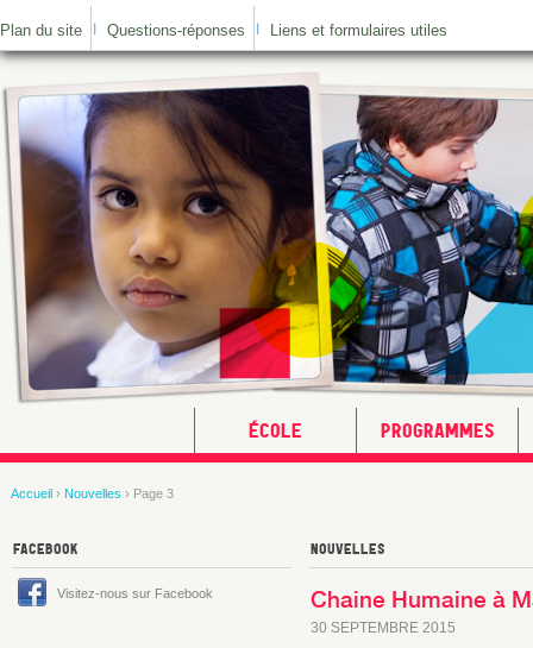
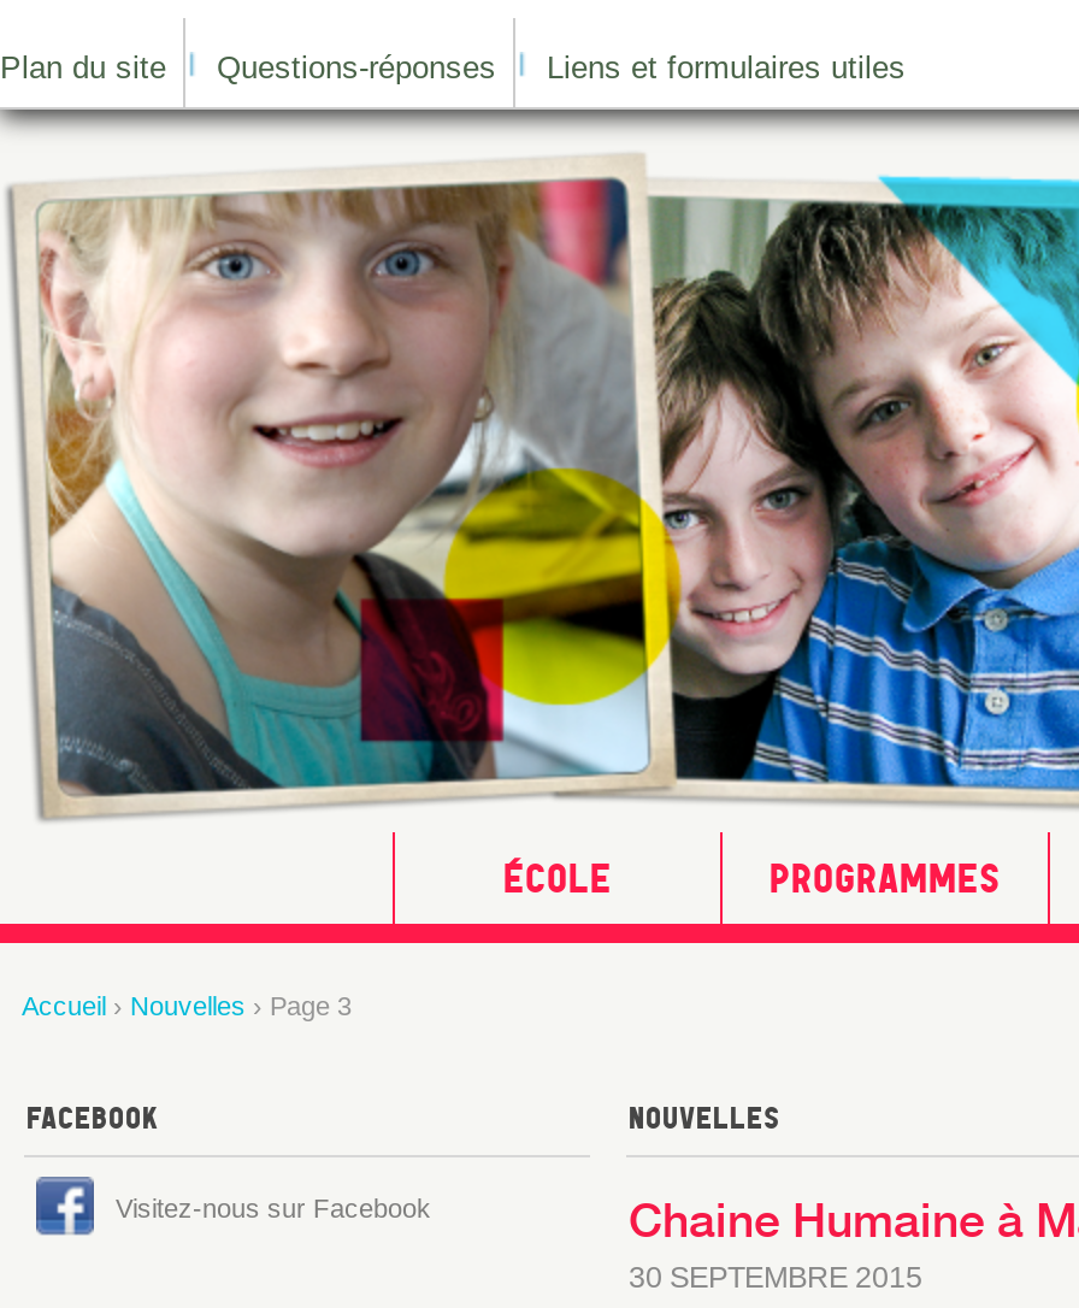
- [image]
+ [image]
